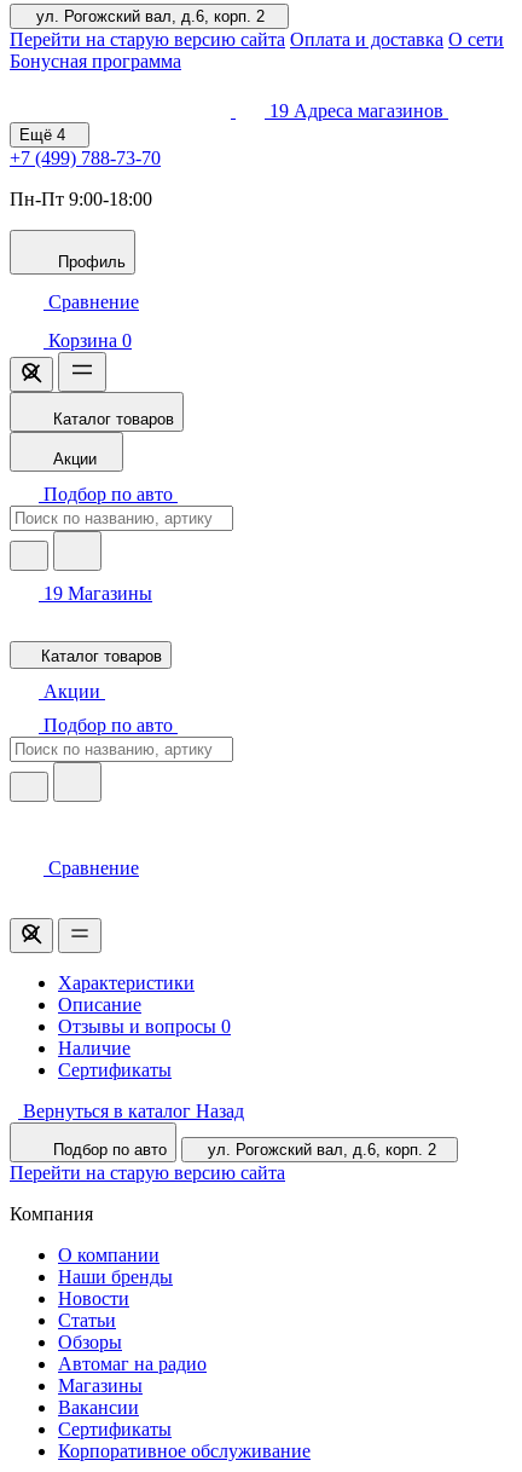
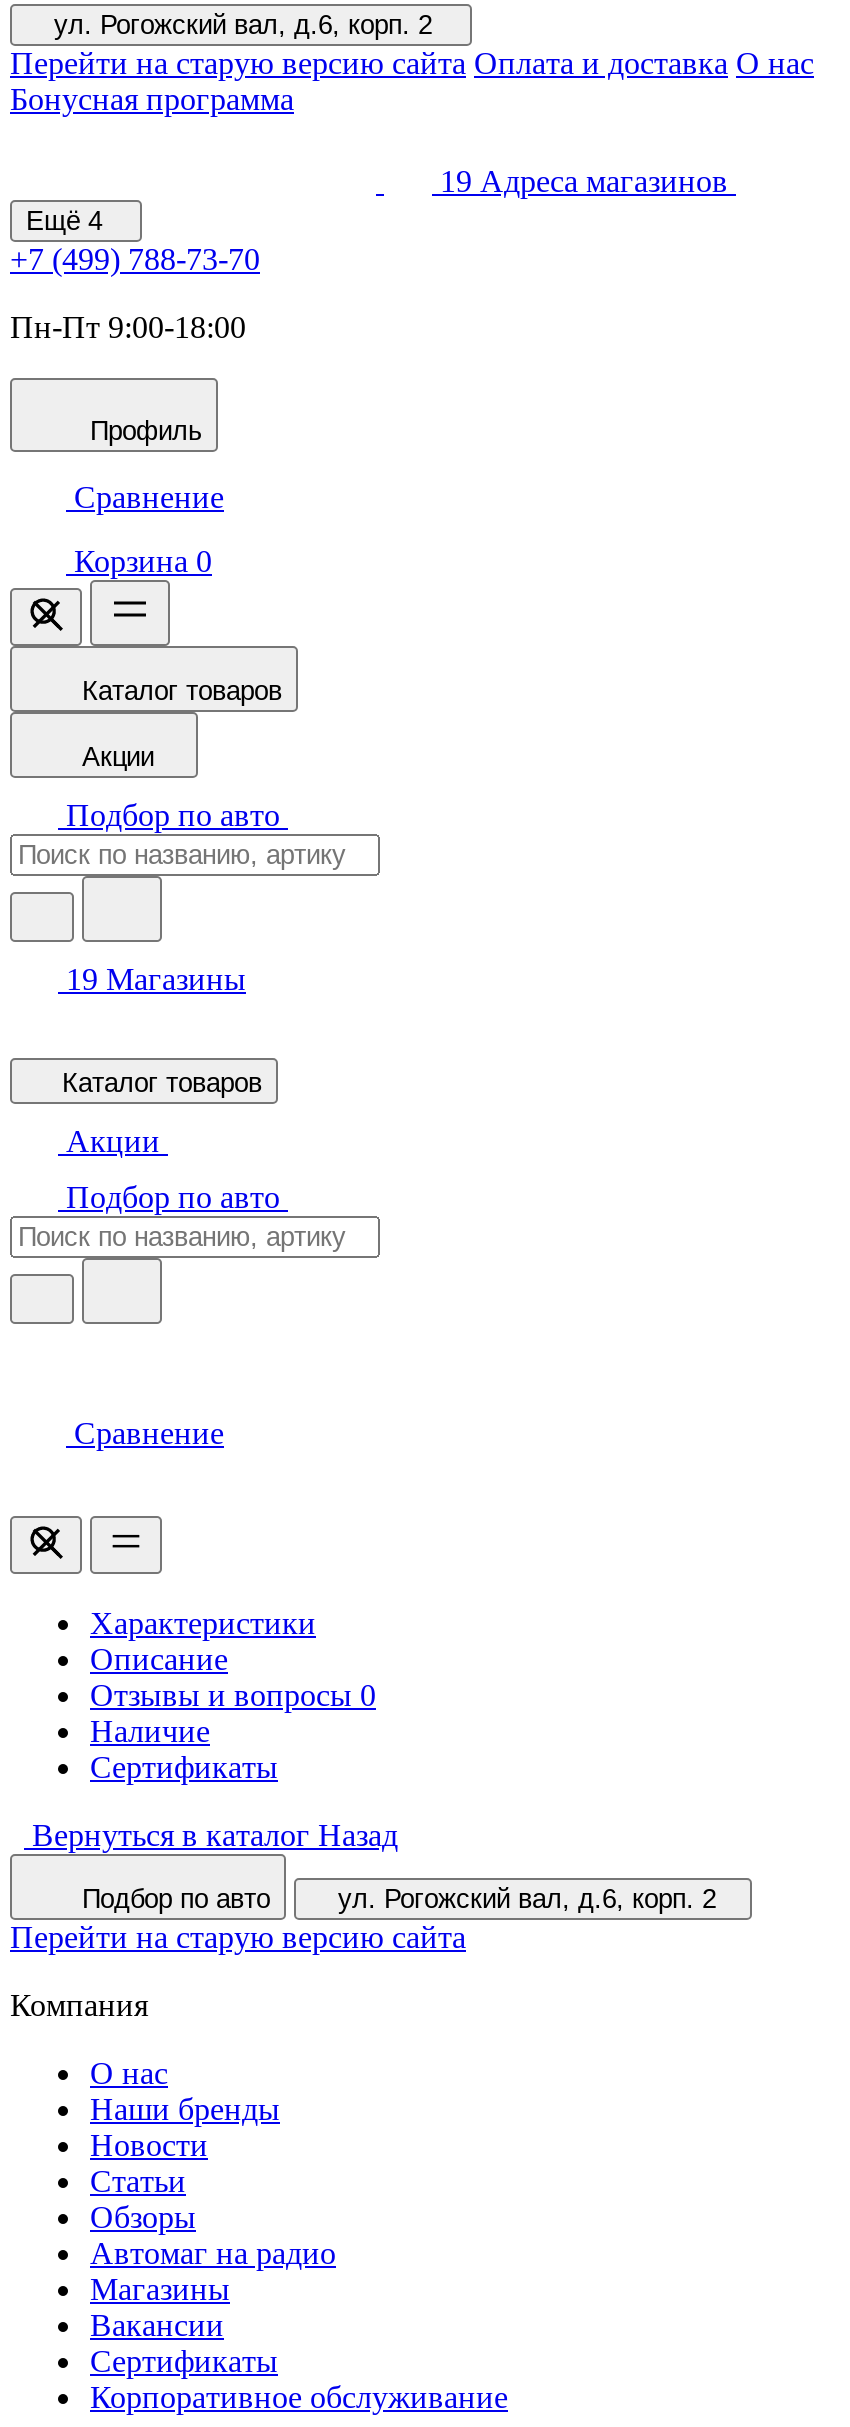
- Перейти на старую версию сайта Оплата и доставка О сети
+ Перейти на старую версию сайта Оплата и доставка О нас

- О компании
+ О нас
